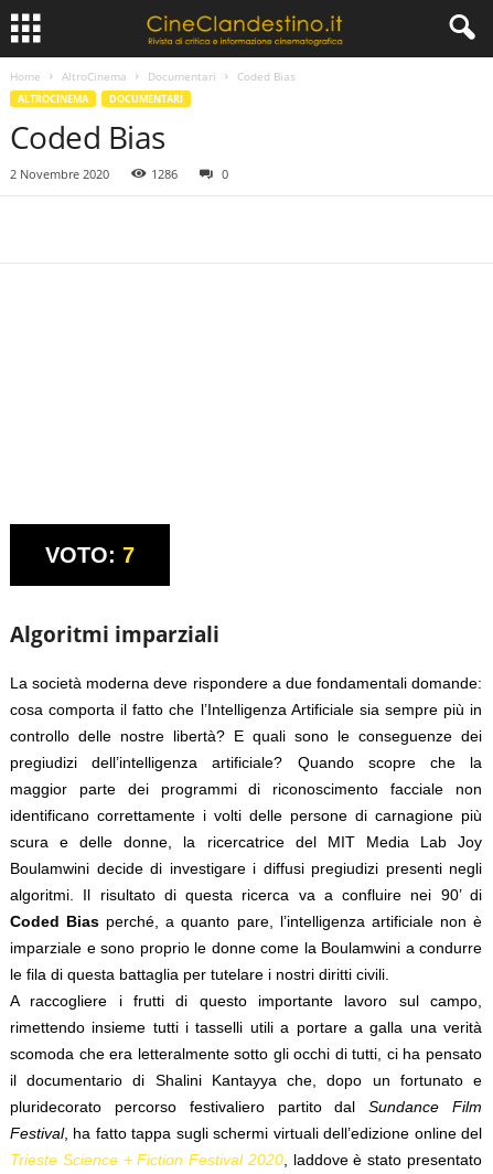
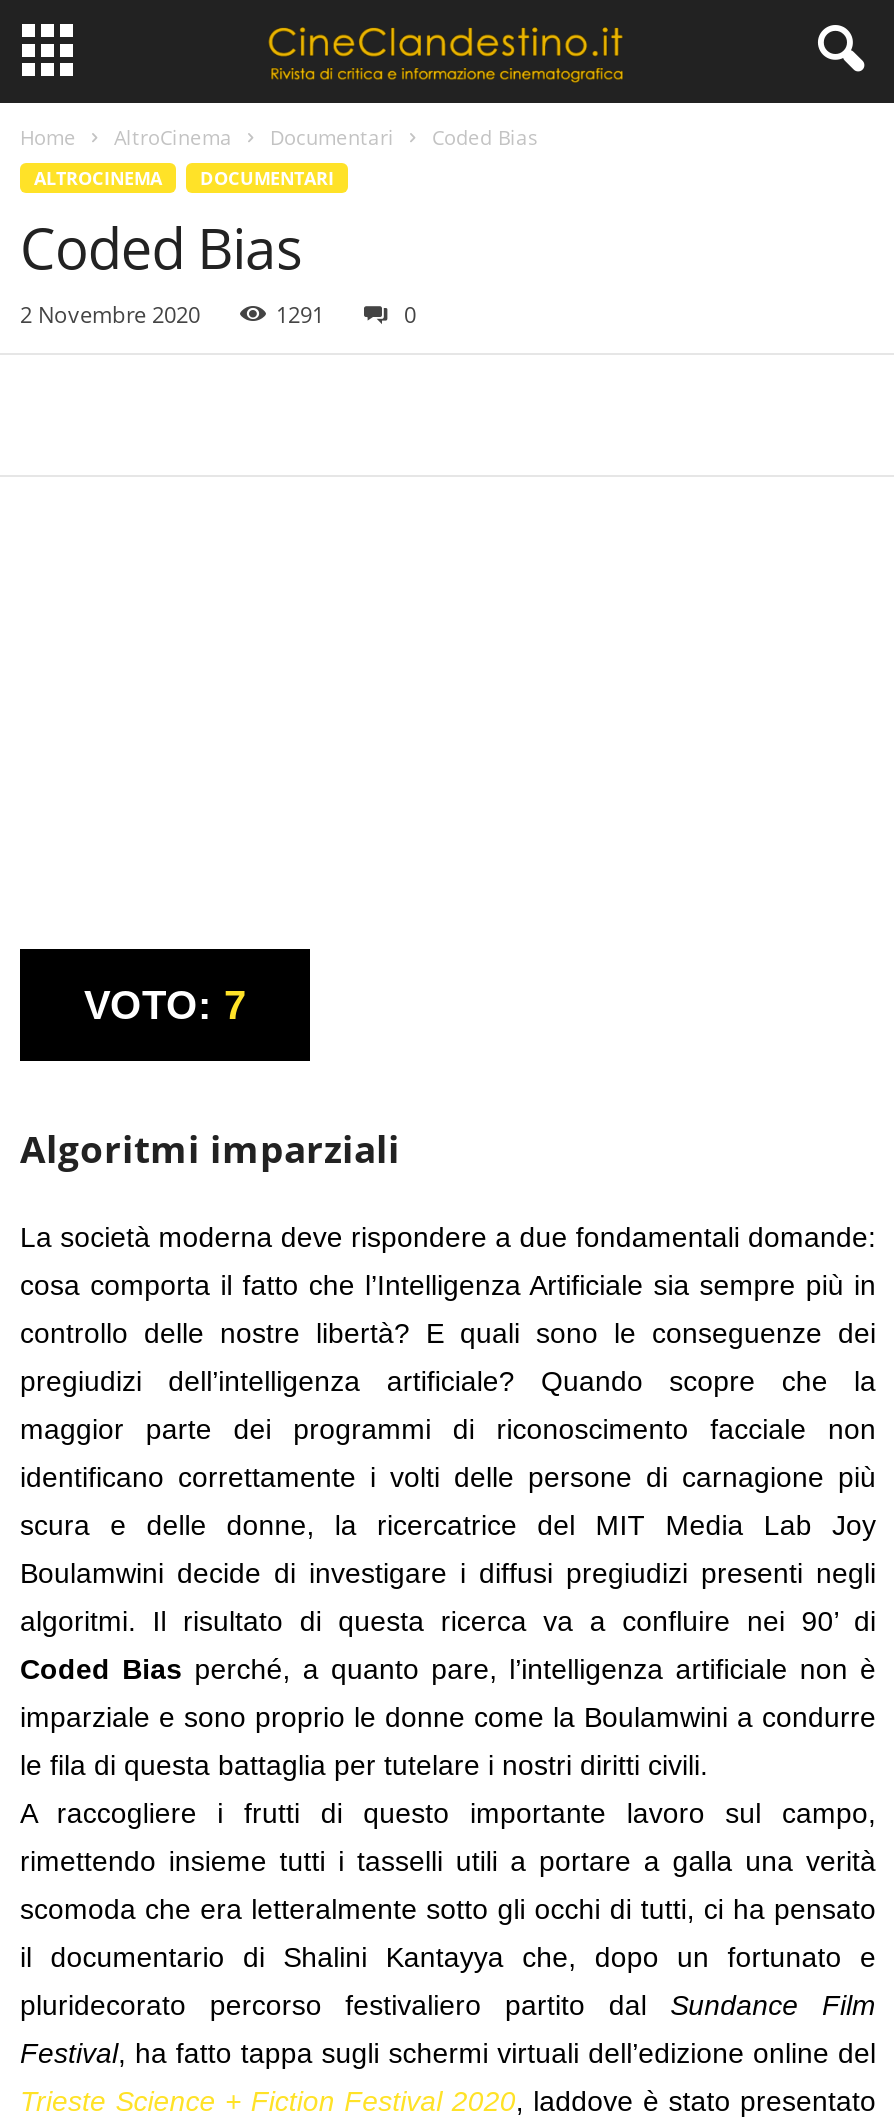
- 1286
+ 1291
